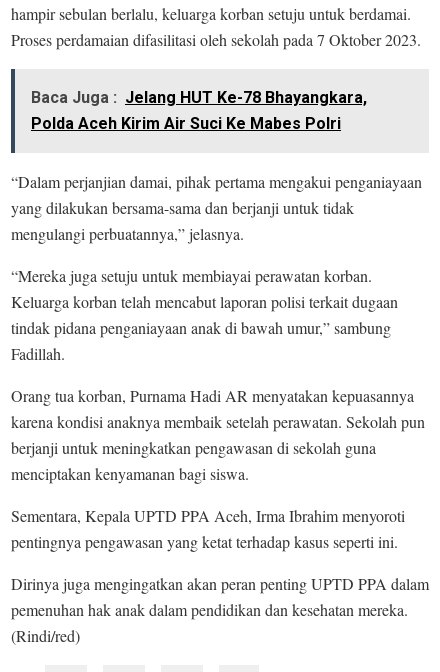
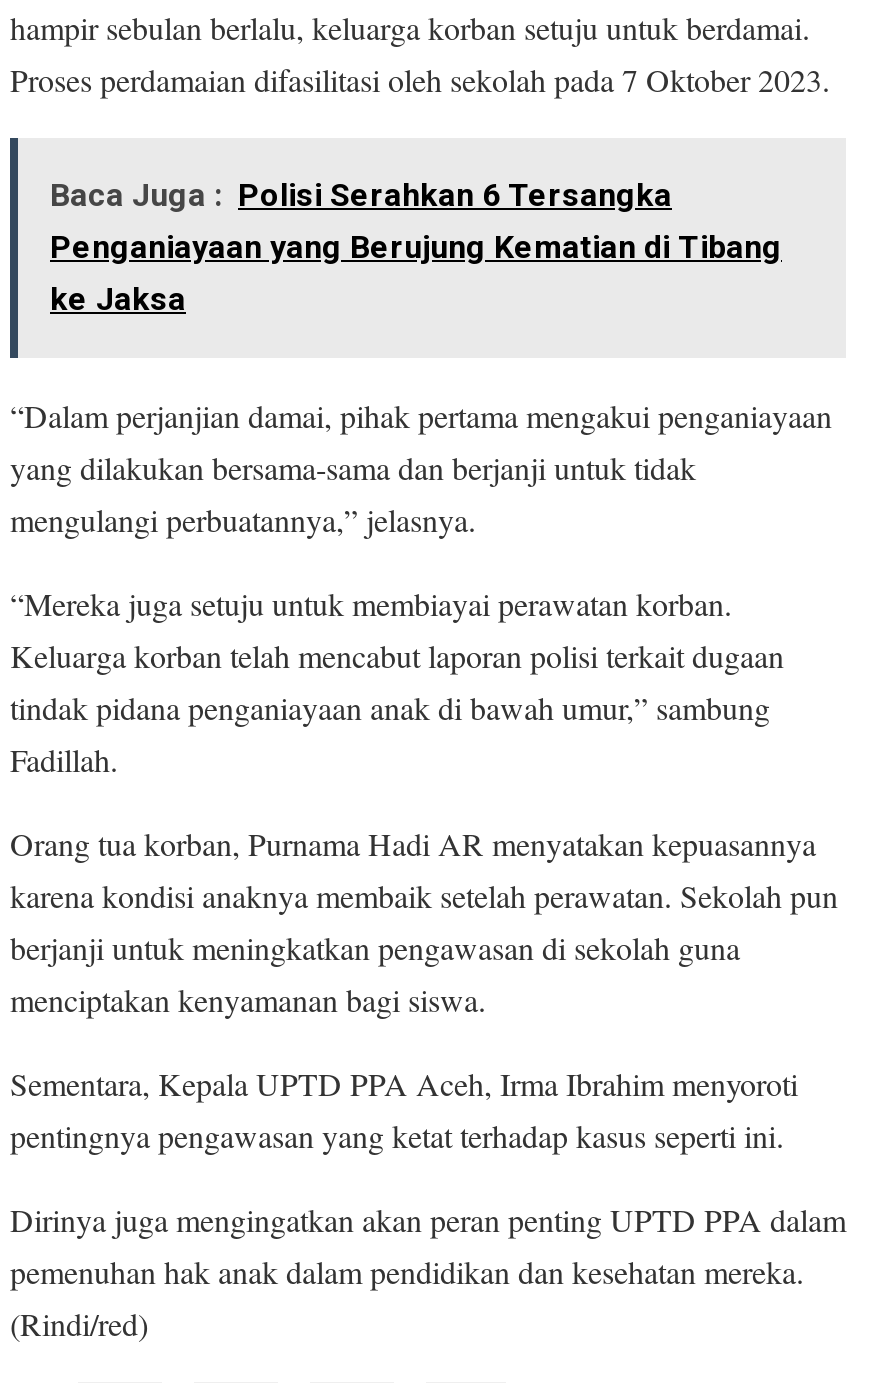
- Baca Juga : Jelang HUT Ke-78 Bhayangkara,
- Polda Aceh Kirim Air Suci Ke Mabes Polri
+ Baca Juga : Polisi Serahkan 6 Tersangka
+ Penganiayaan yang Berujung Kematian di Tibang
+ ke Jaksa
